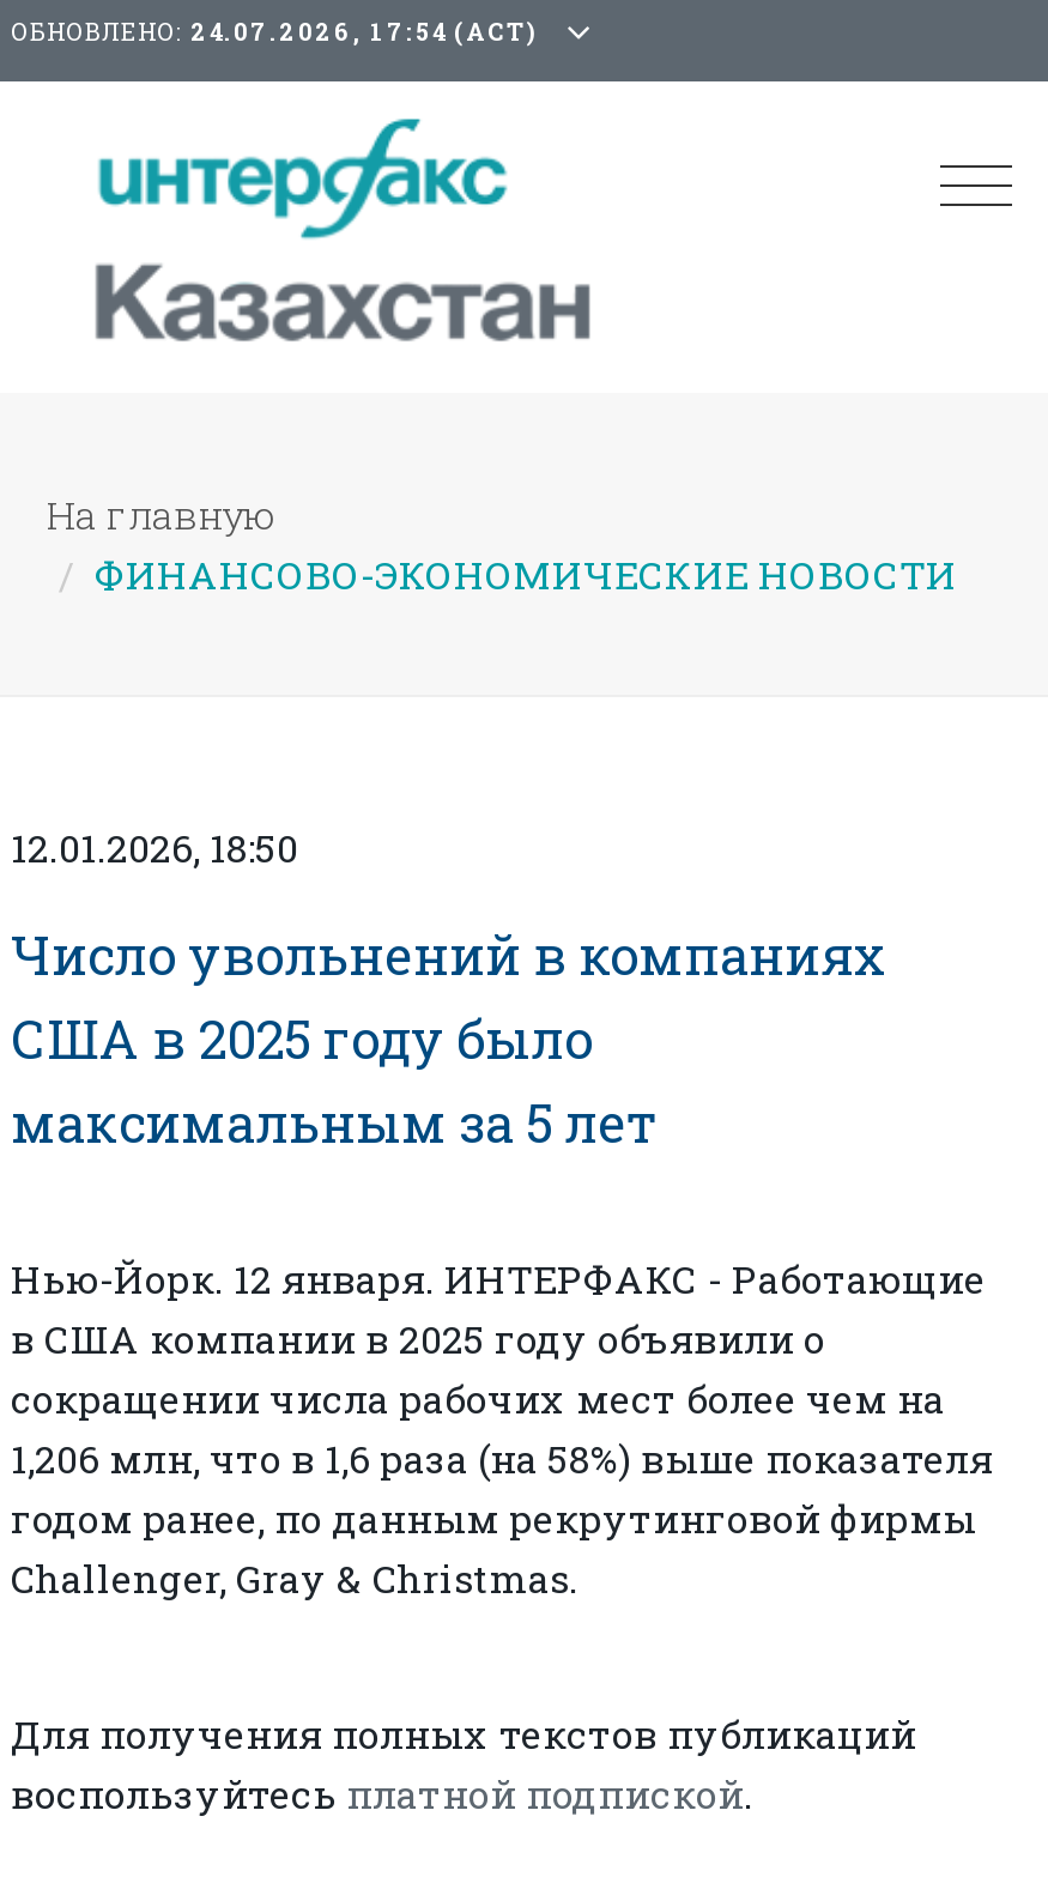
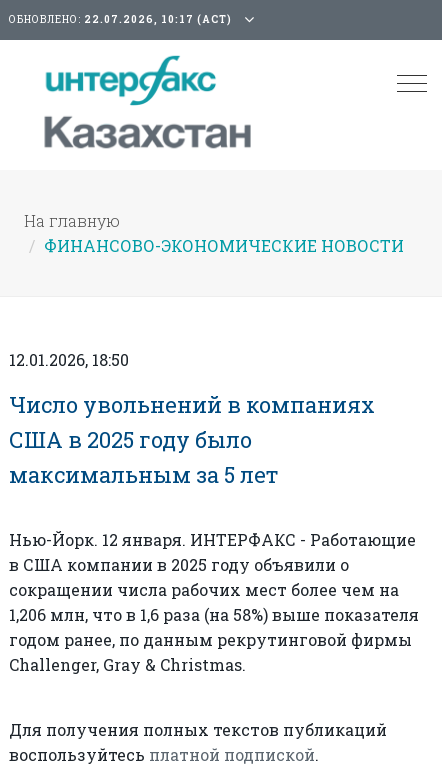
- ОБНОВЛЕНО: 24.07.2026, 17:54 (АСТ)
+ ОБНОВЛЕНО: 22.07.2026, 10:17 (АСТ)
